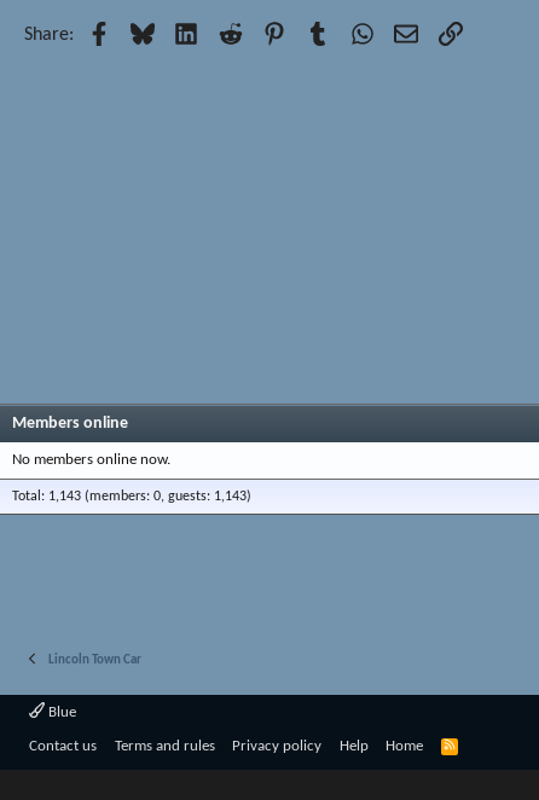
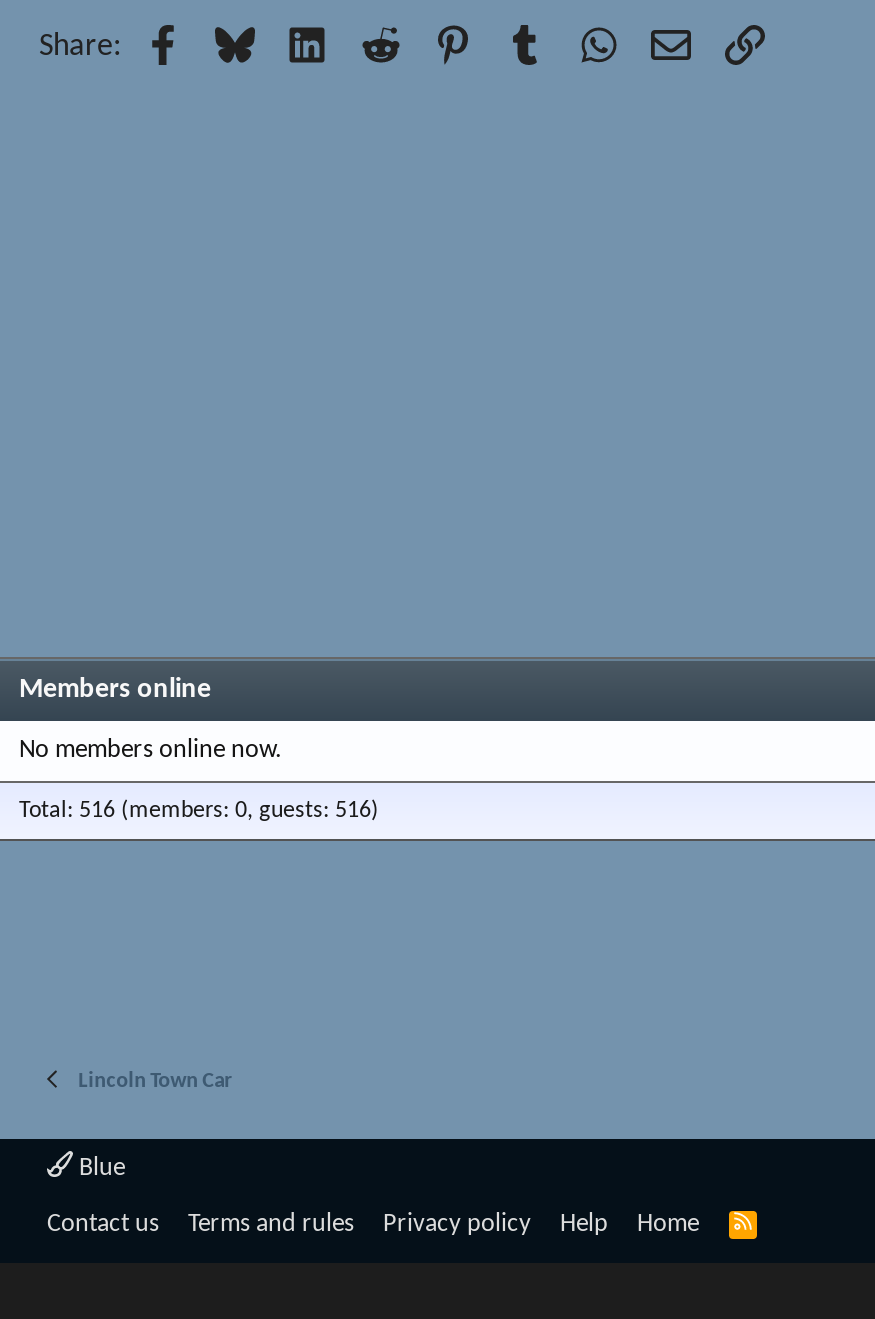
- Total: 1,143 (members: 0, guests: 1,143)
+ Total: 516 (members: 0, guests: 516)
